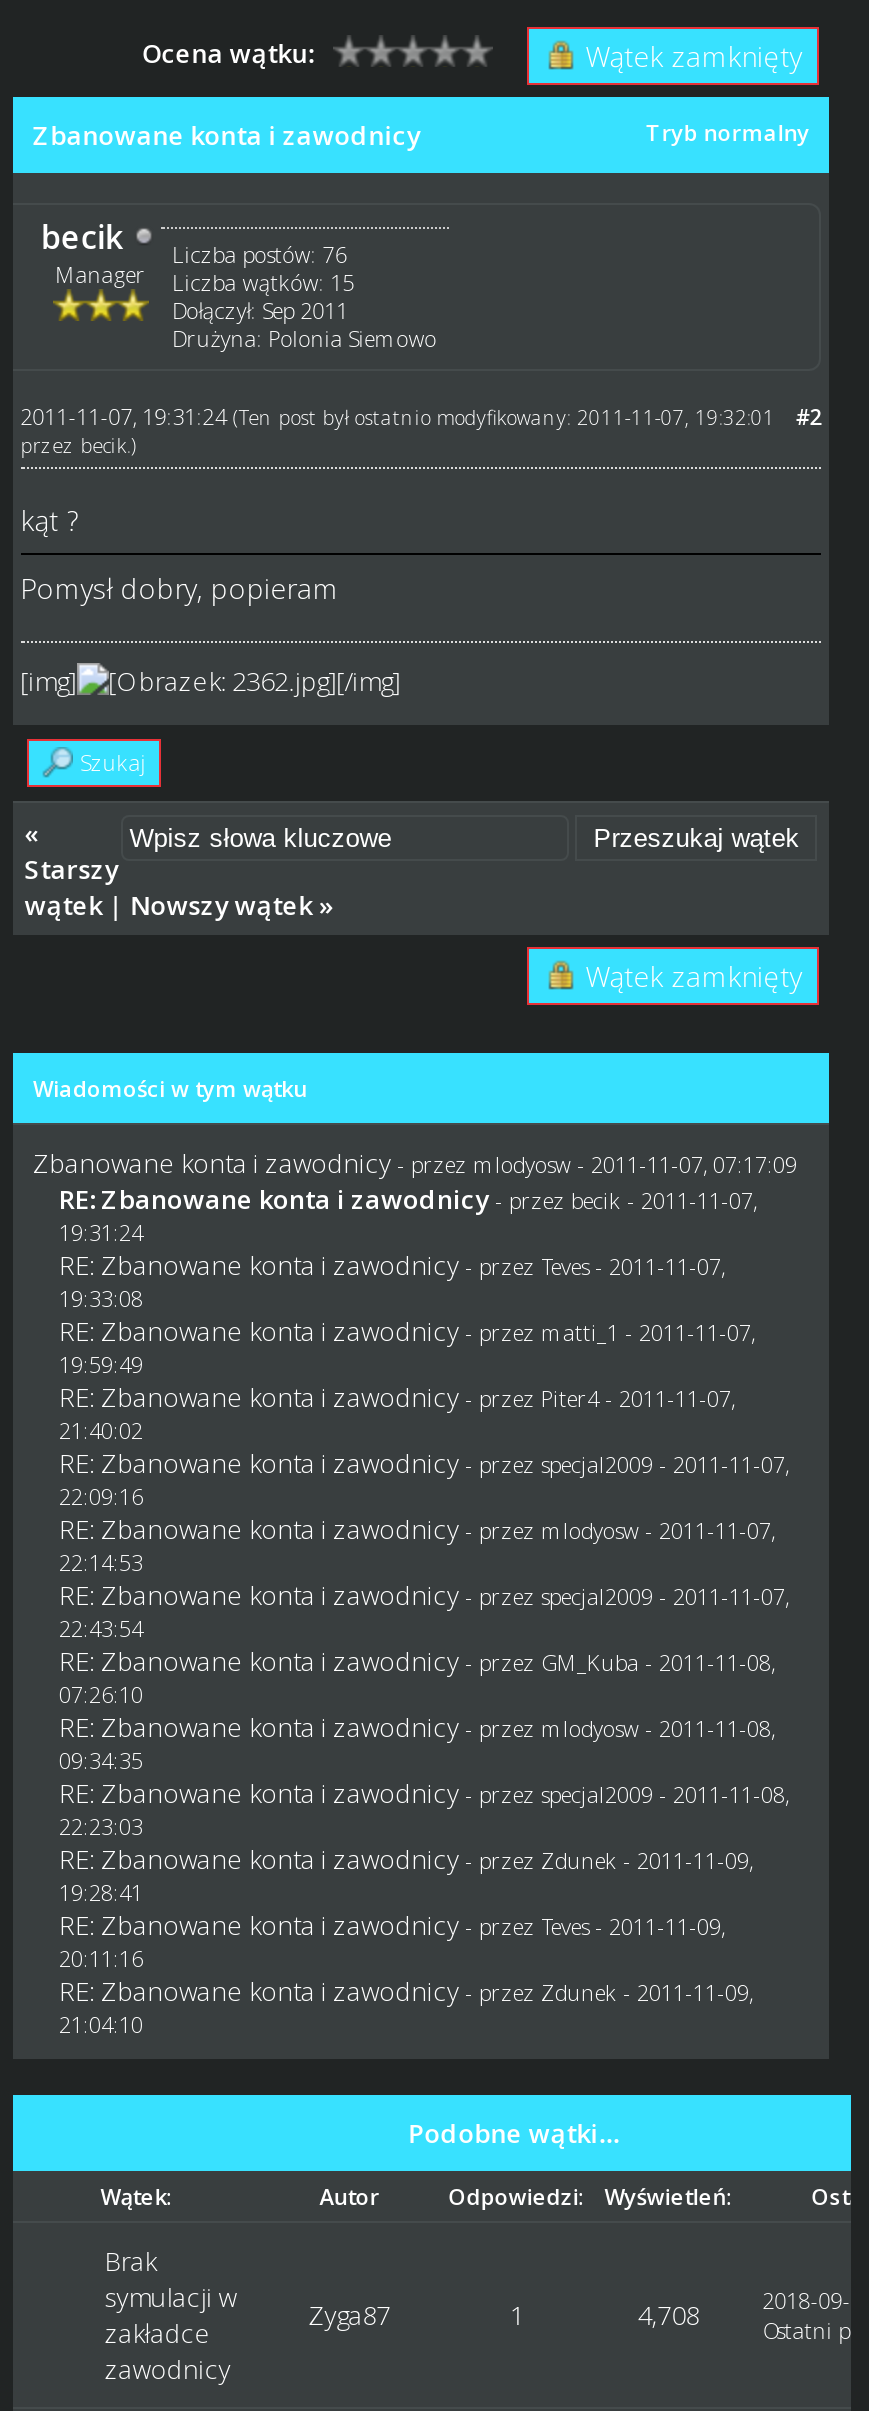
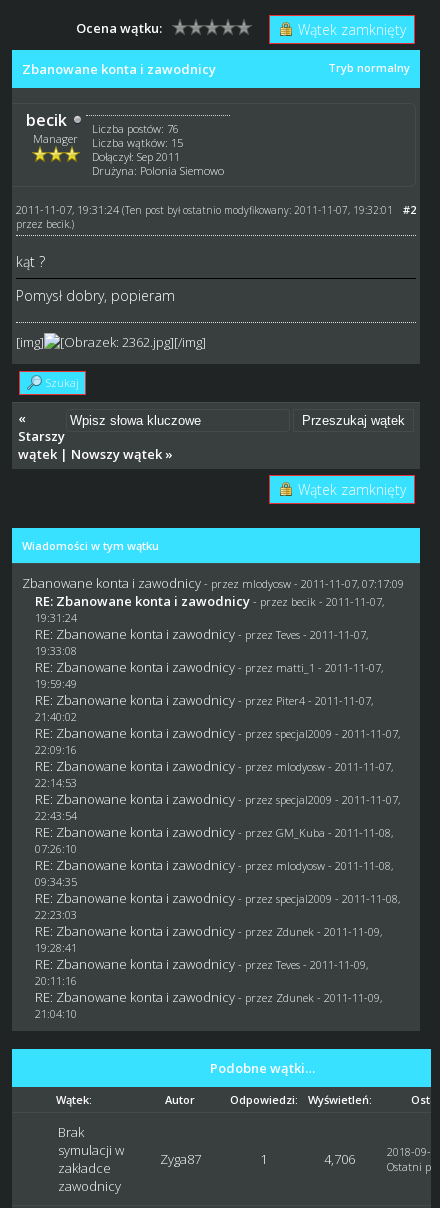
- 4,708
+ 4,706
